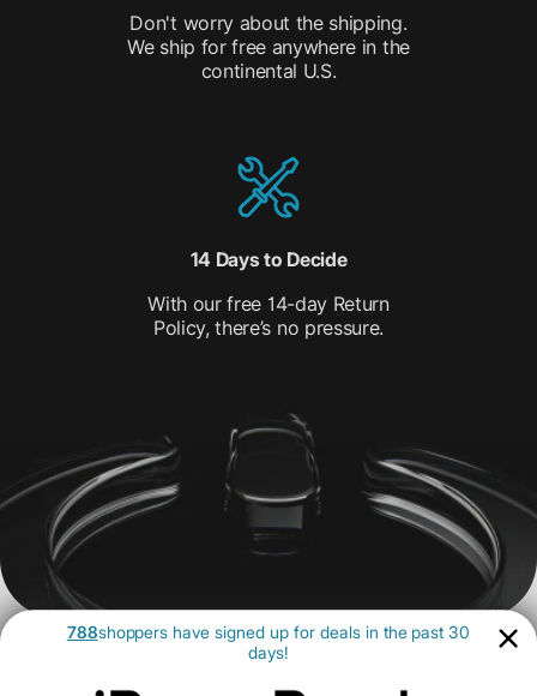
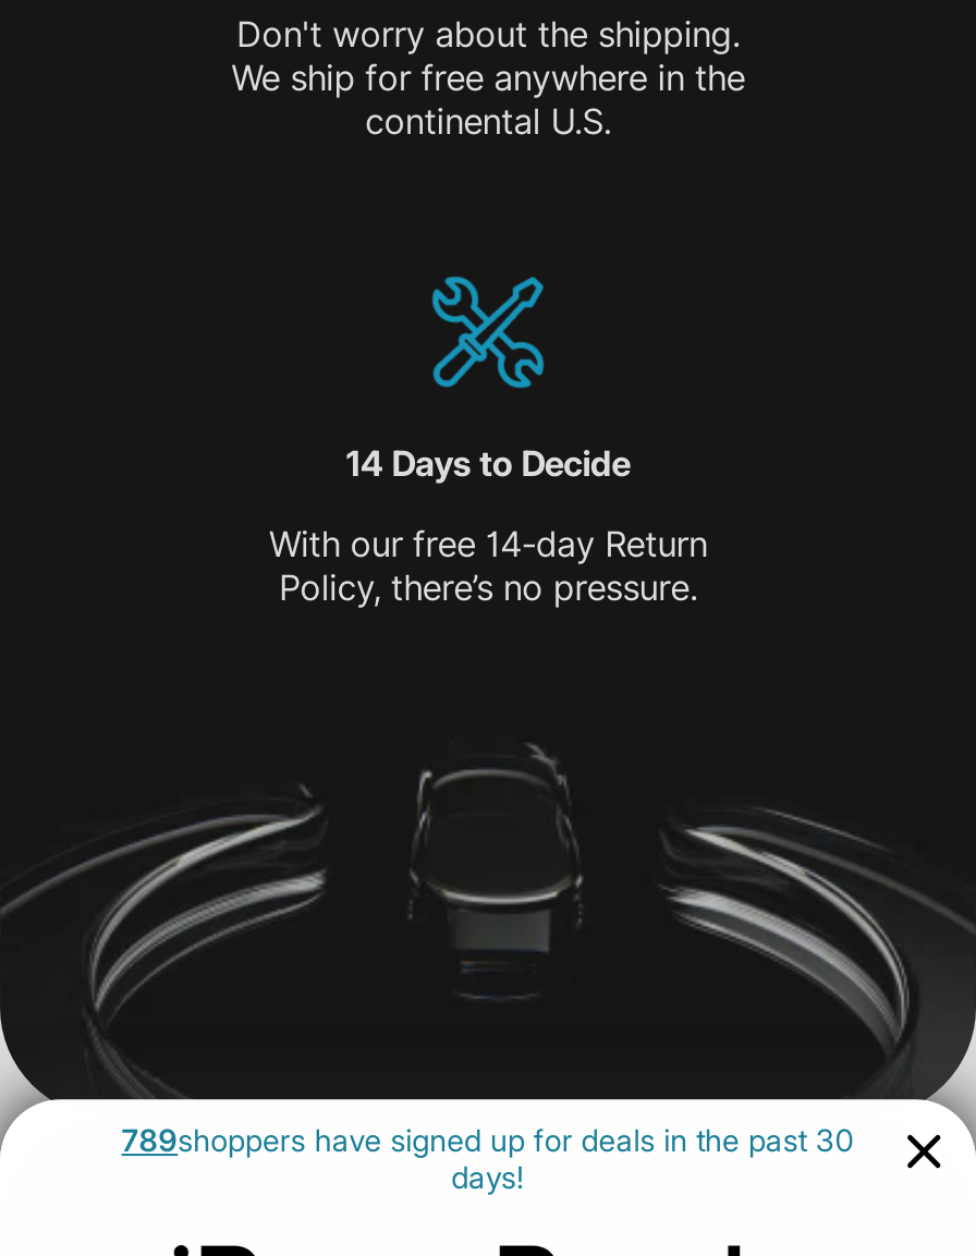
- 788shoppers have signed up for deals in the past 30
+ 789shoppers have signed up for deals in the past 30
